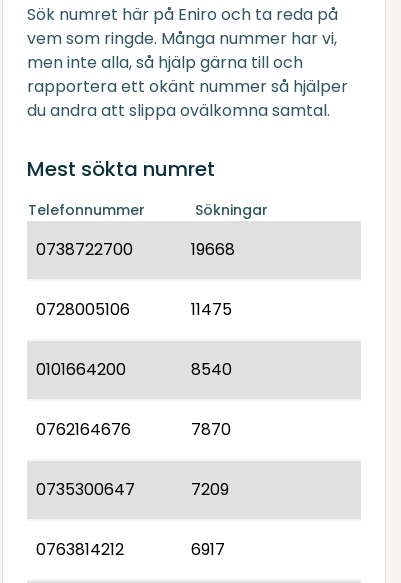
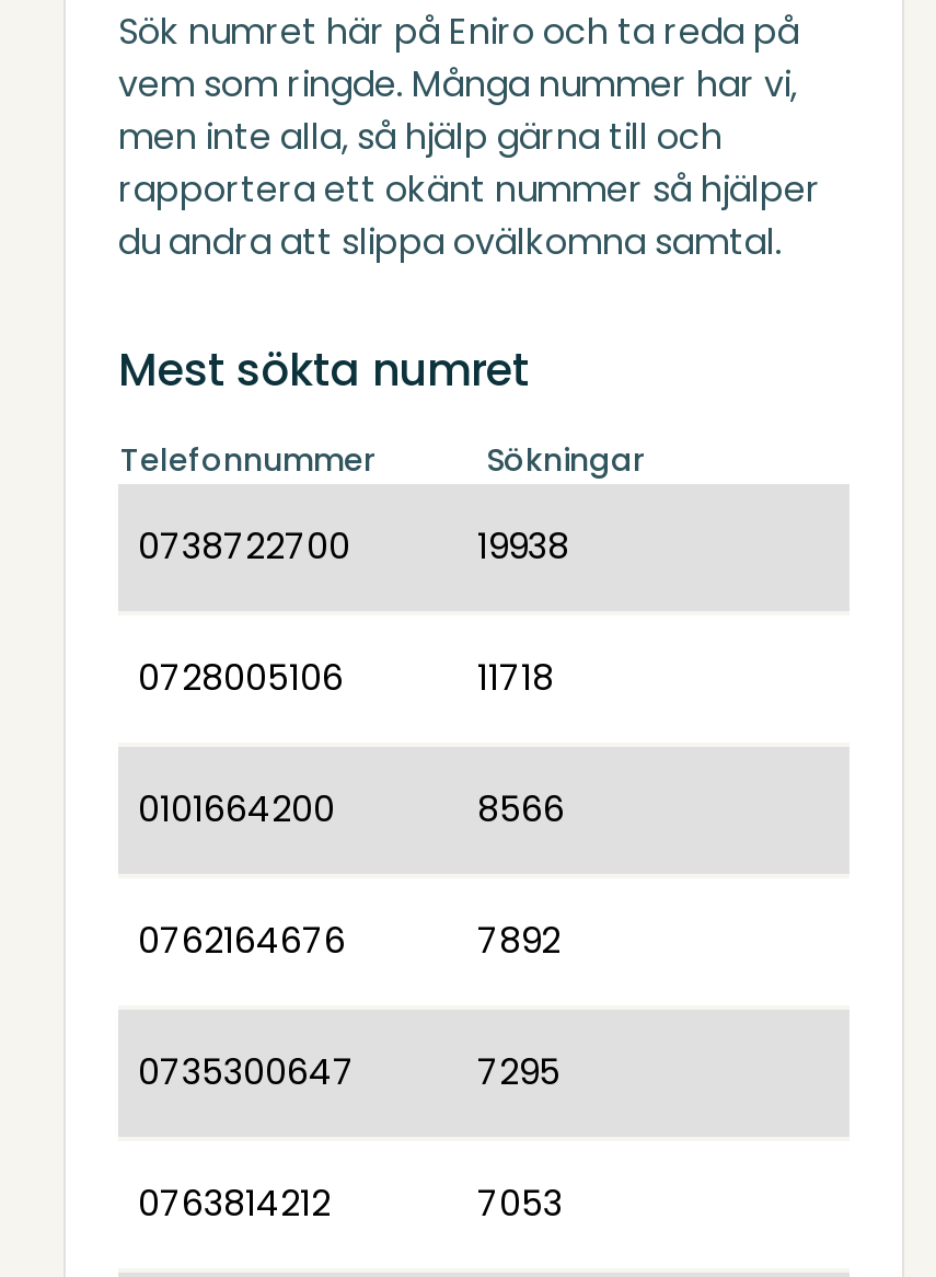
- 19668
+ 19938

- 11475
+ 11718

- 8540
+ 8566

- 7870
+ 7892

- 7209
+ 7295

- 6917
+ 7053
